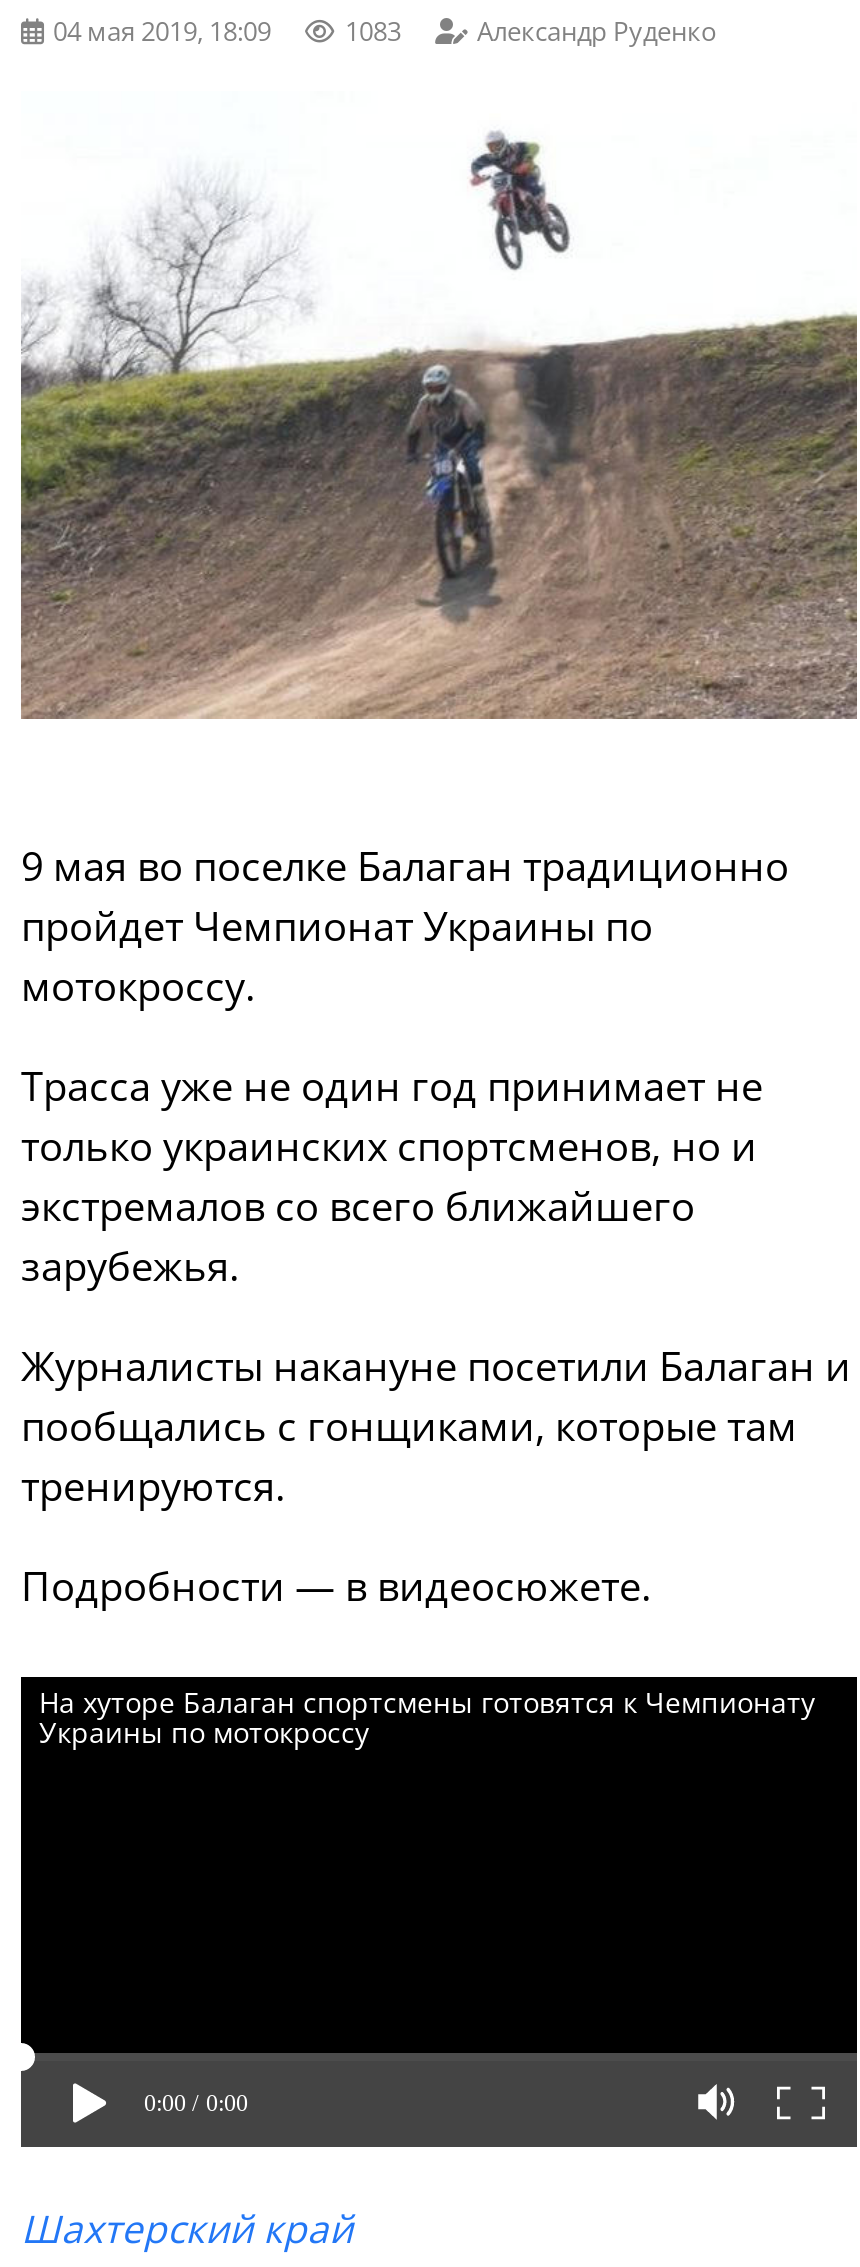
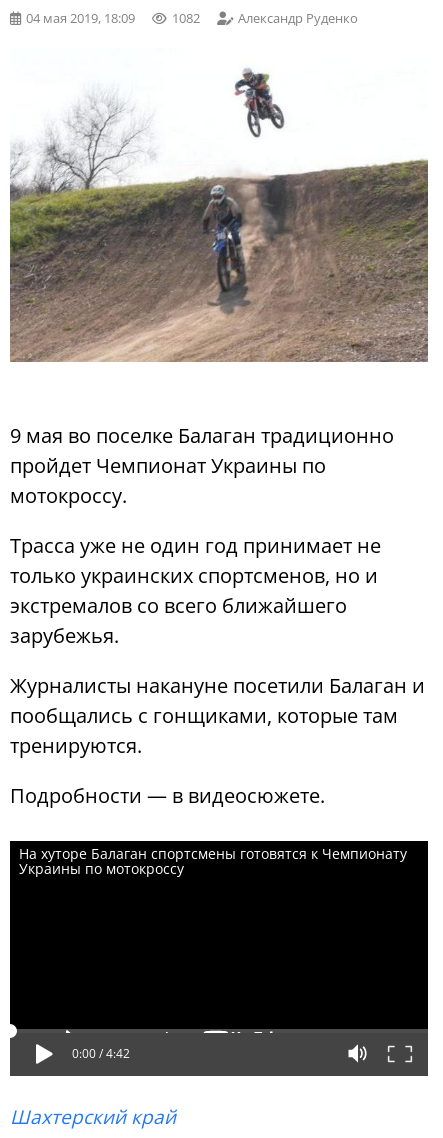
- 1083
+ 1082

- 0:00 / 0:00
+ 0:00 / 4:42
